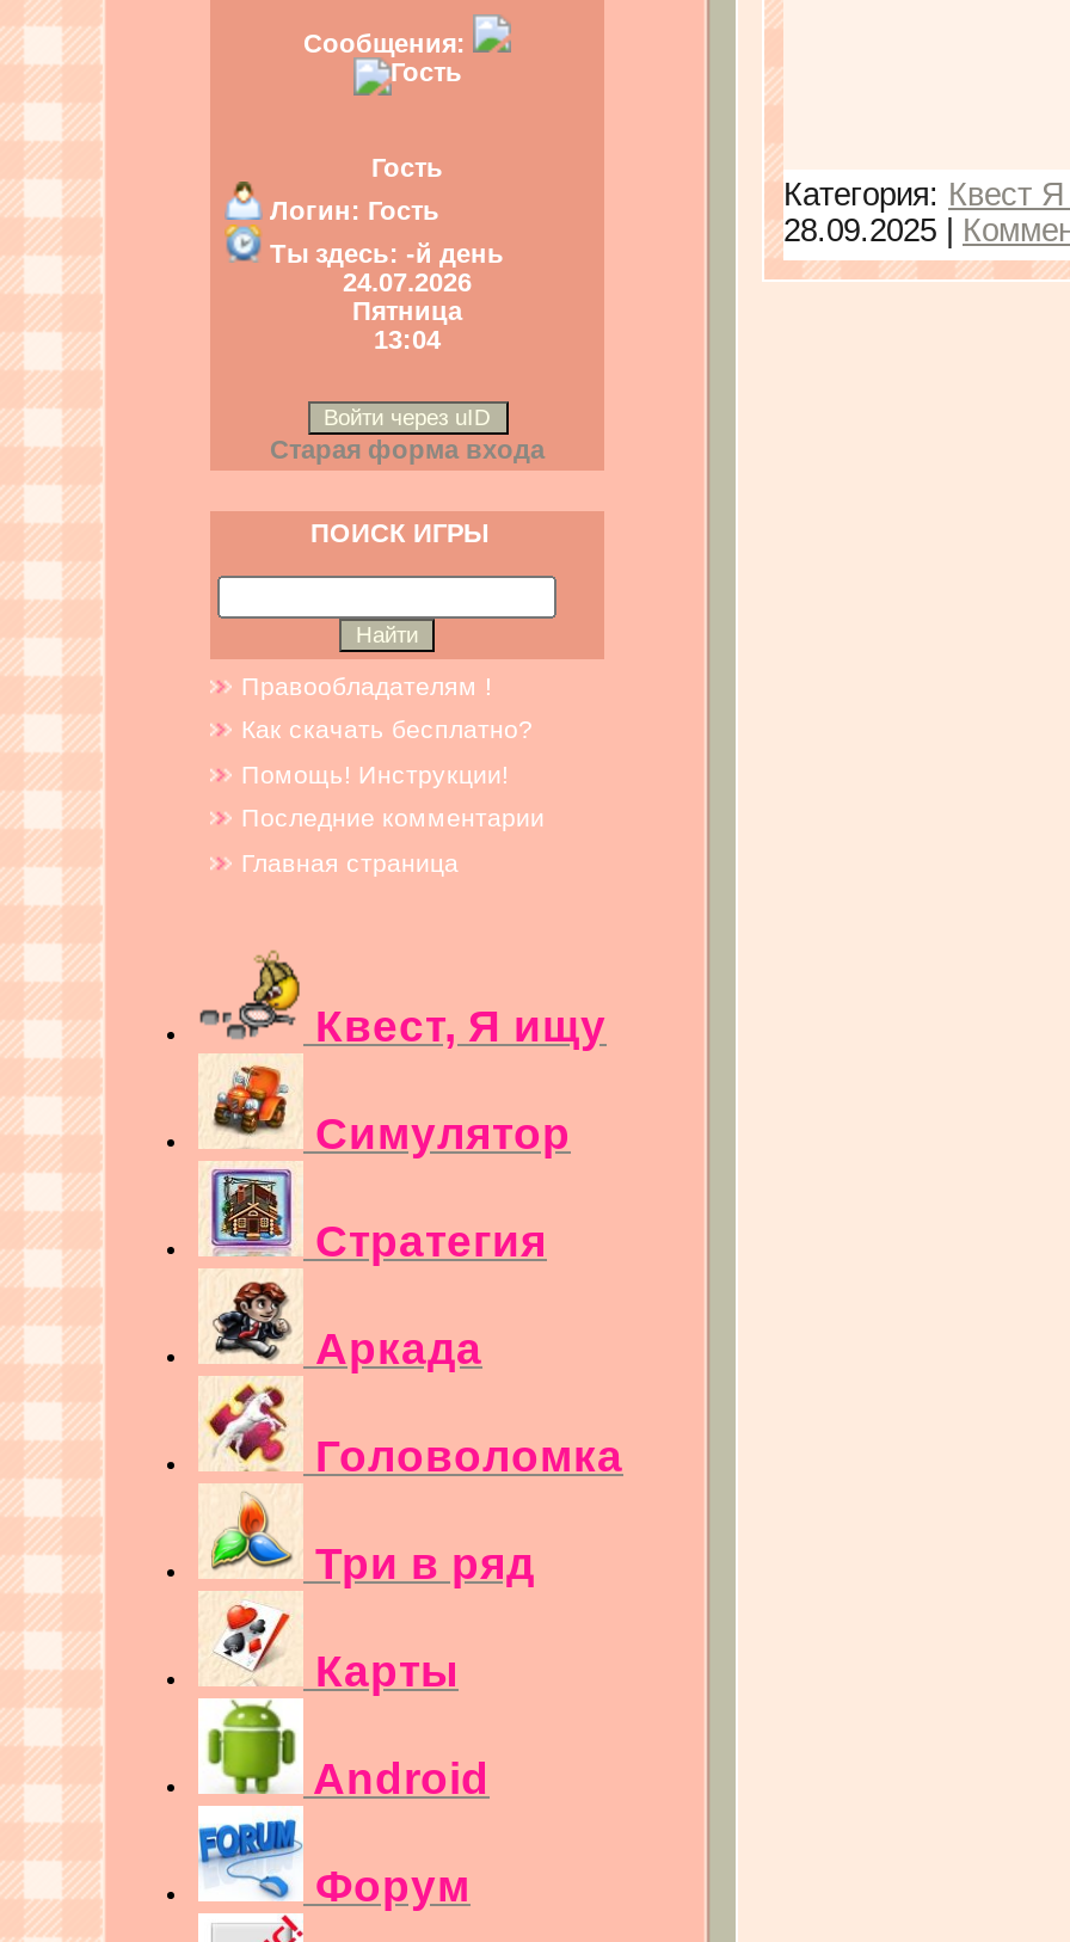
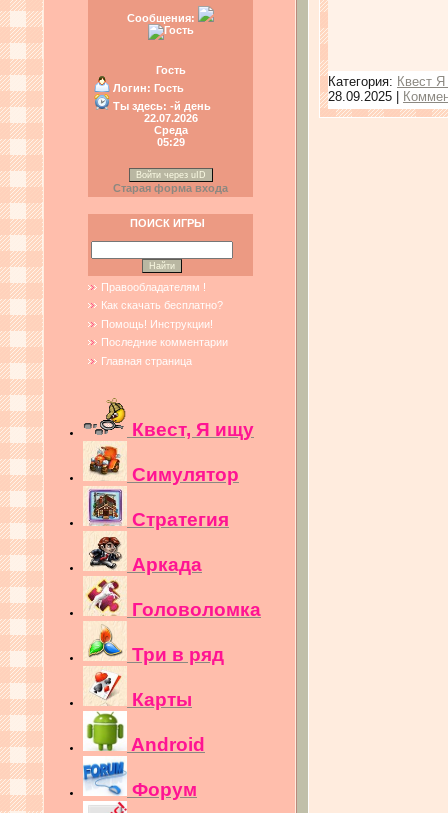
- 24.07.2026
- Пятница
- 13:04
+ 22.07.2026
+ Среда
+ 05:29
